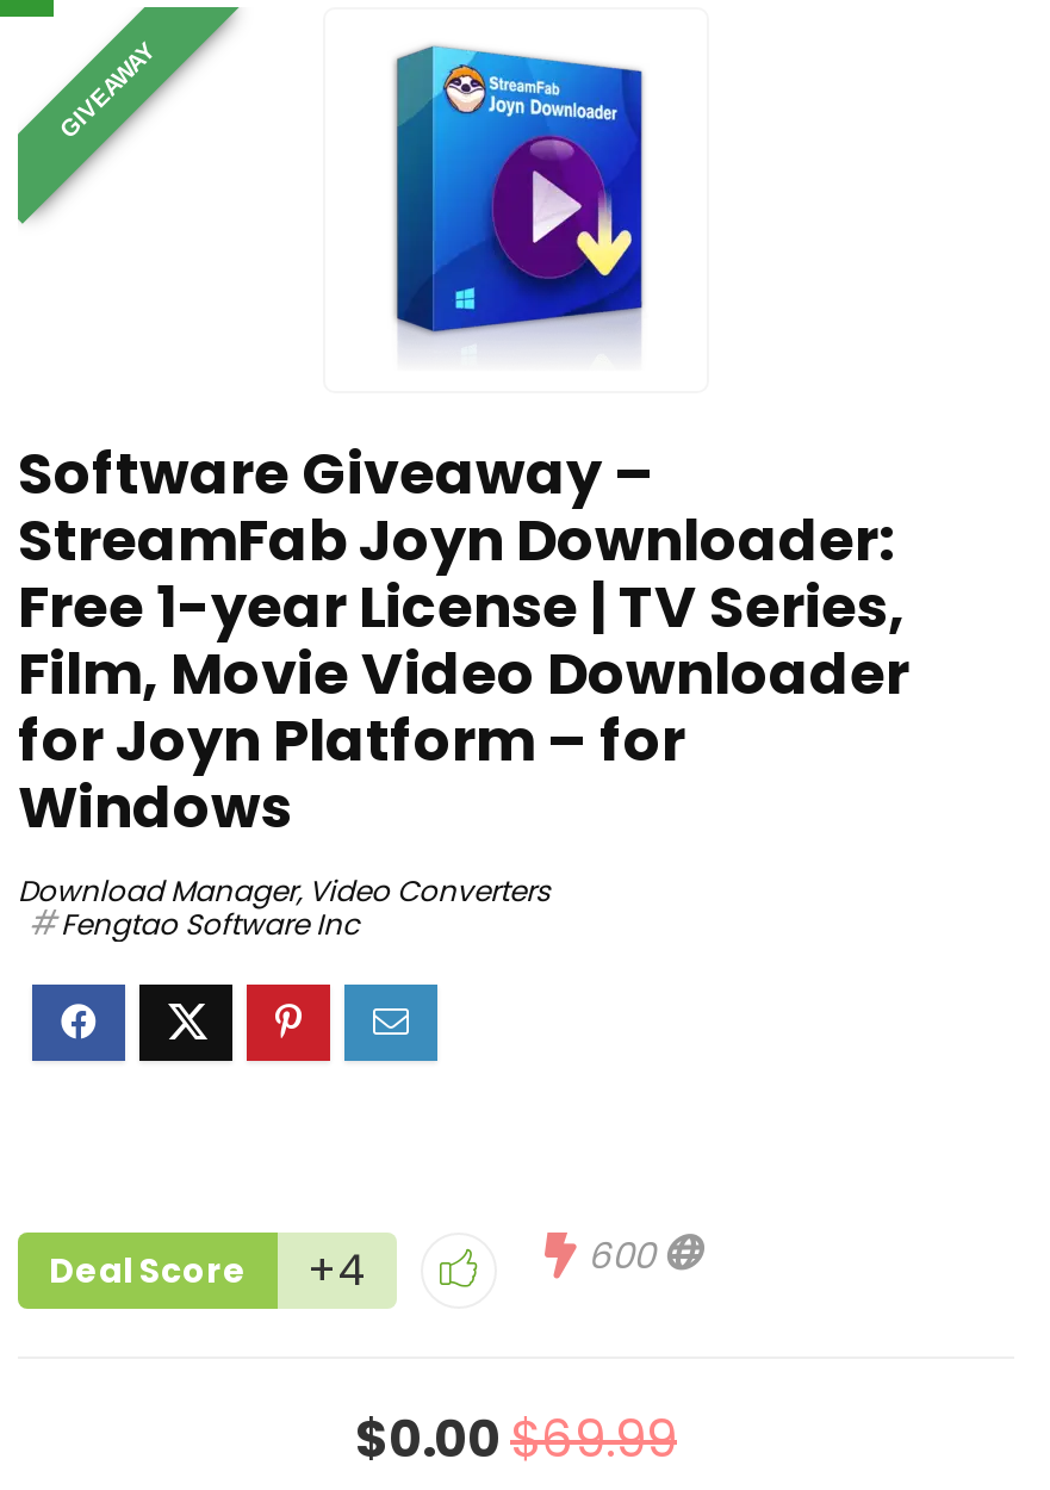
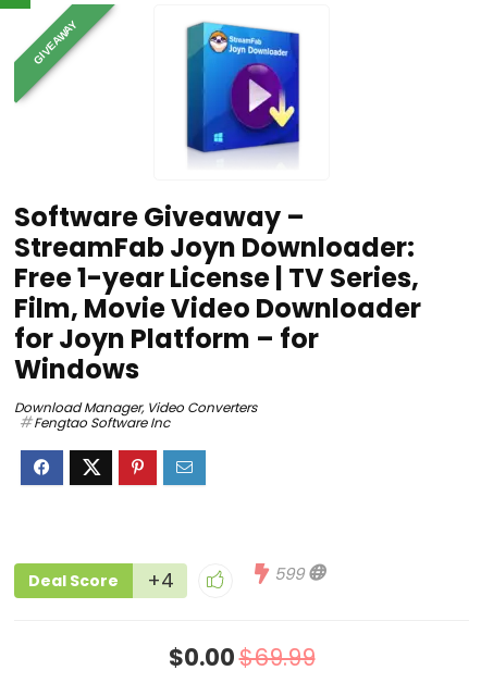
- 600
+ 599
